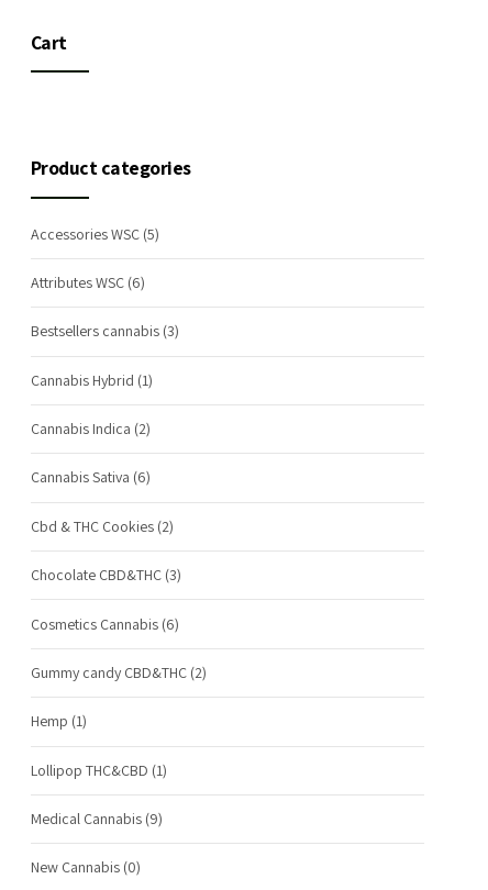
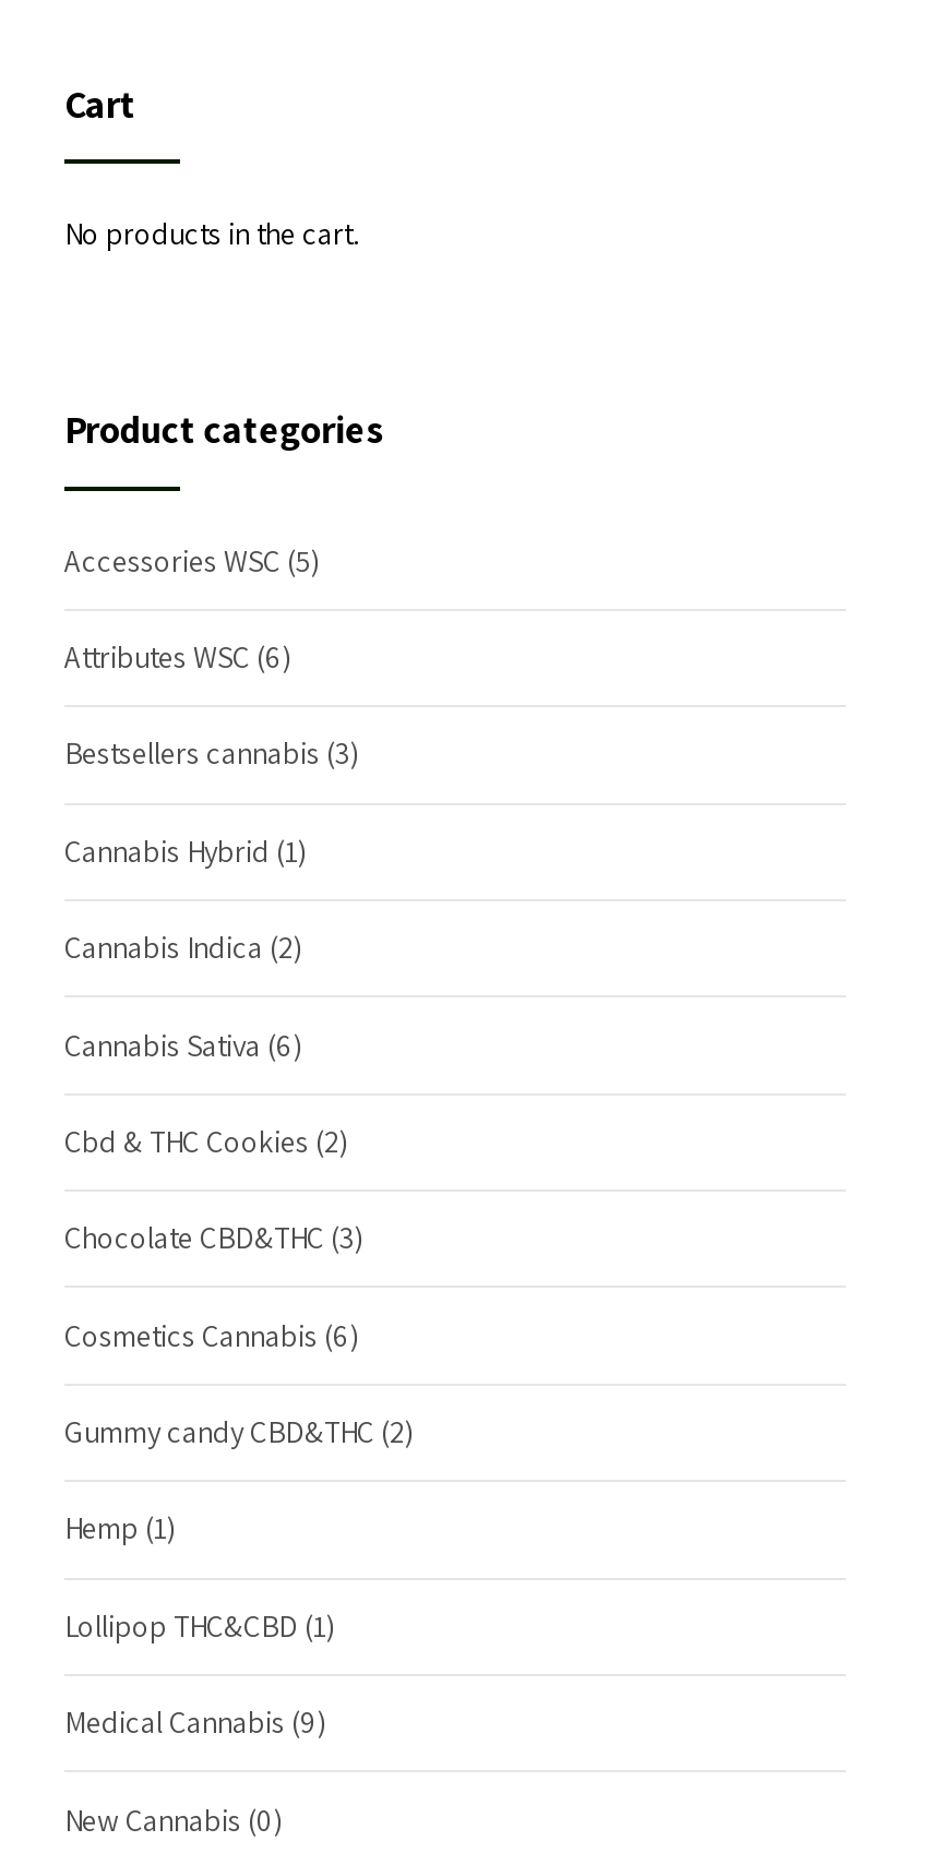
+ No products in the cart.
